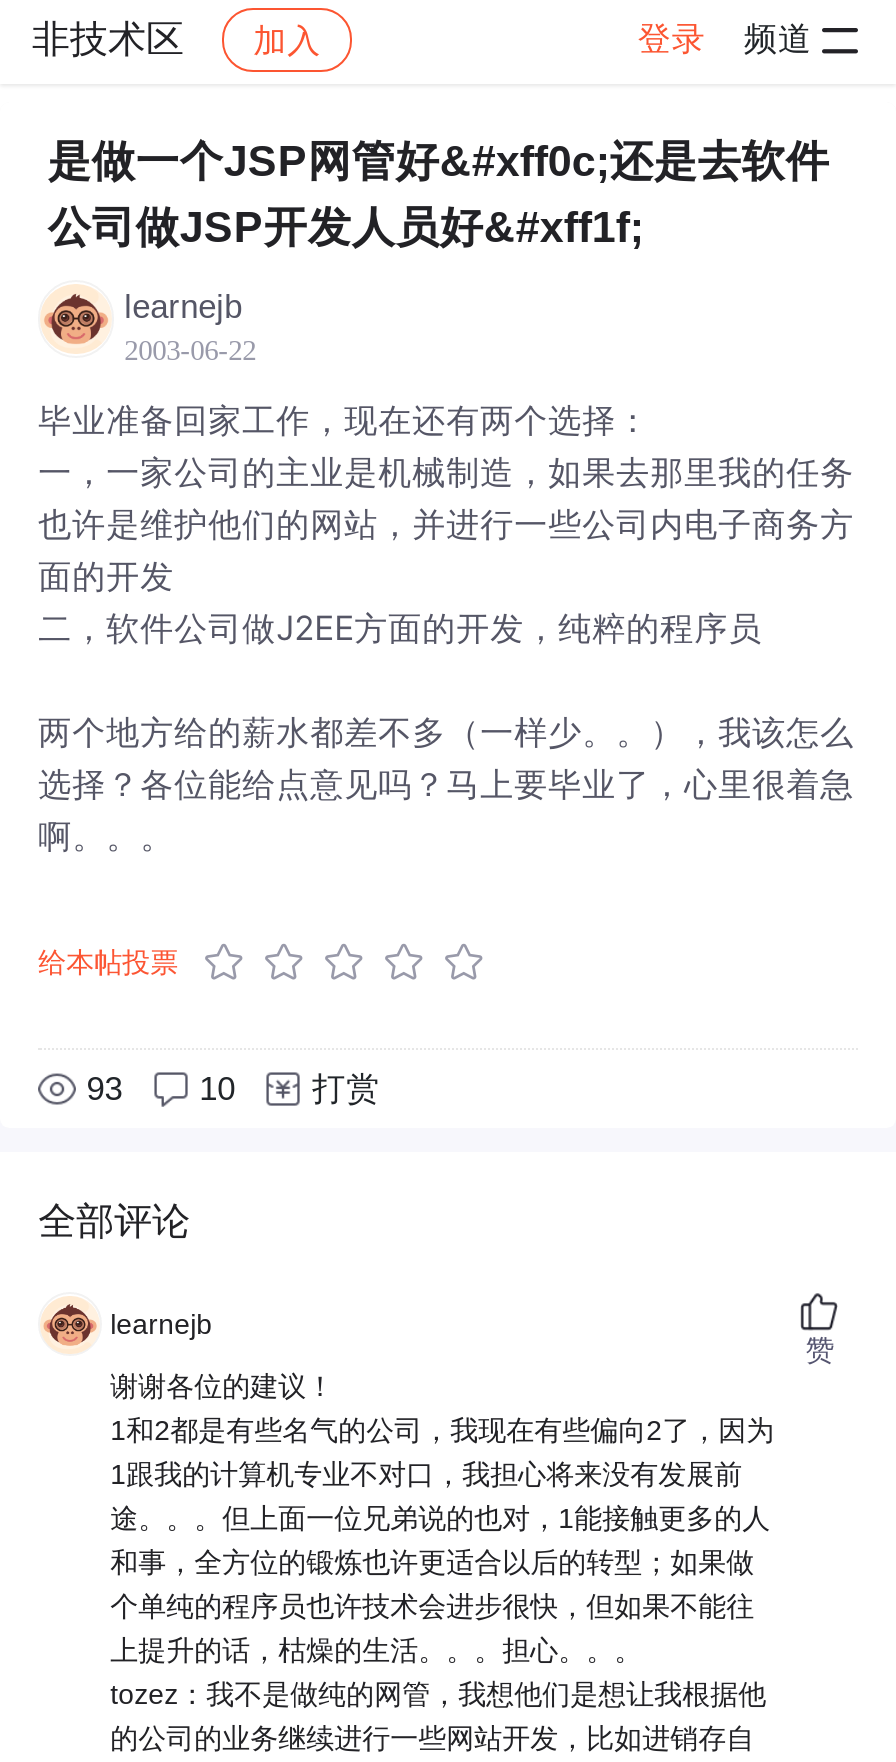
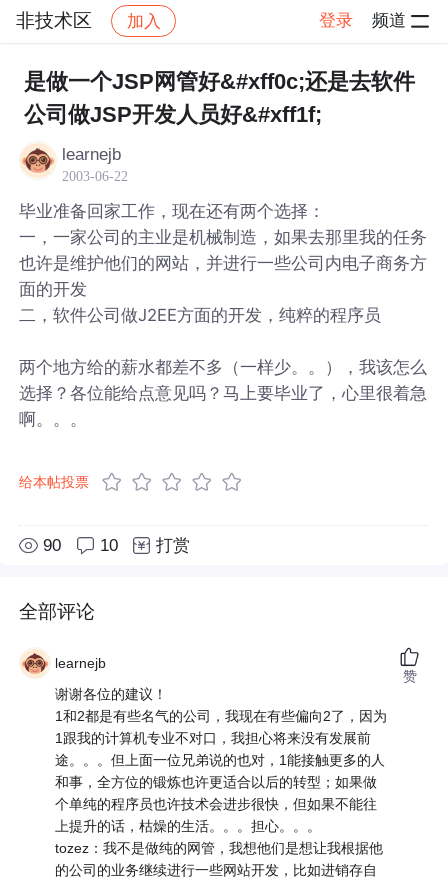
- 93
+ 90
